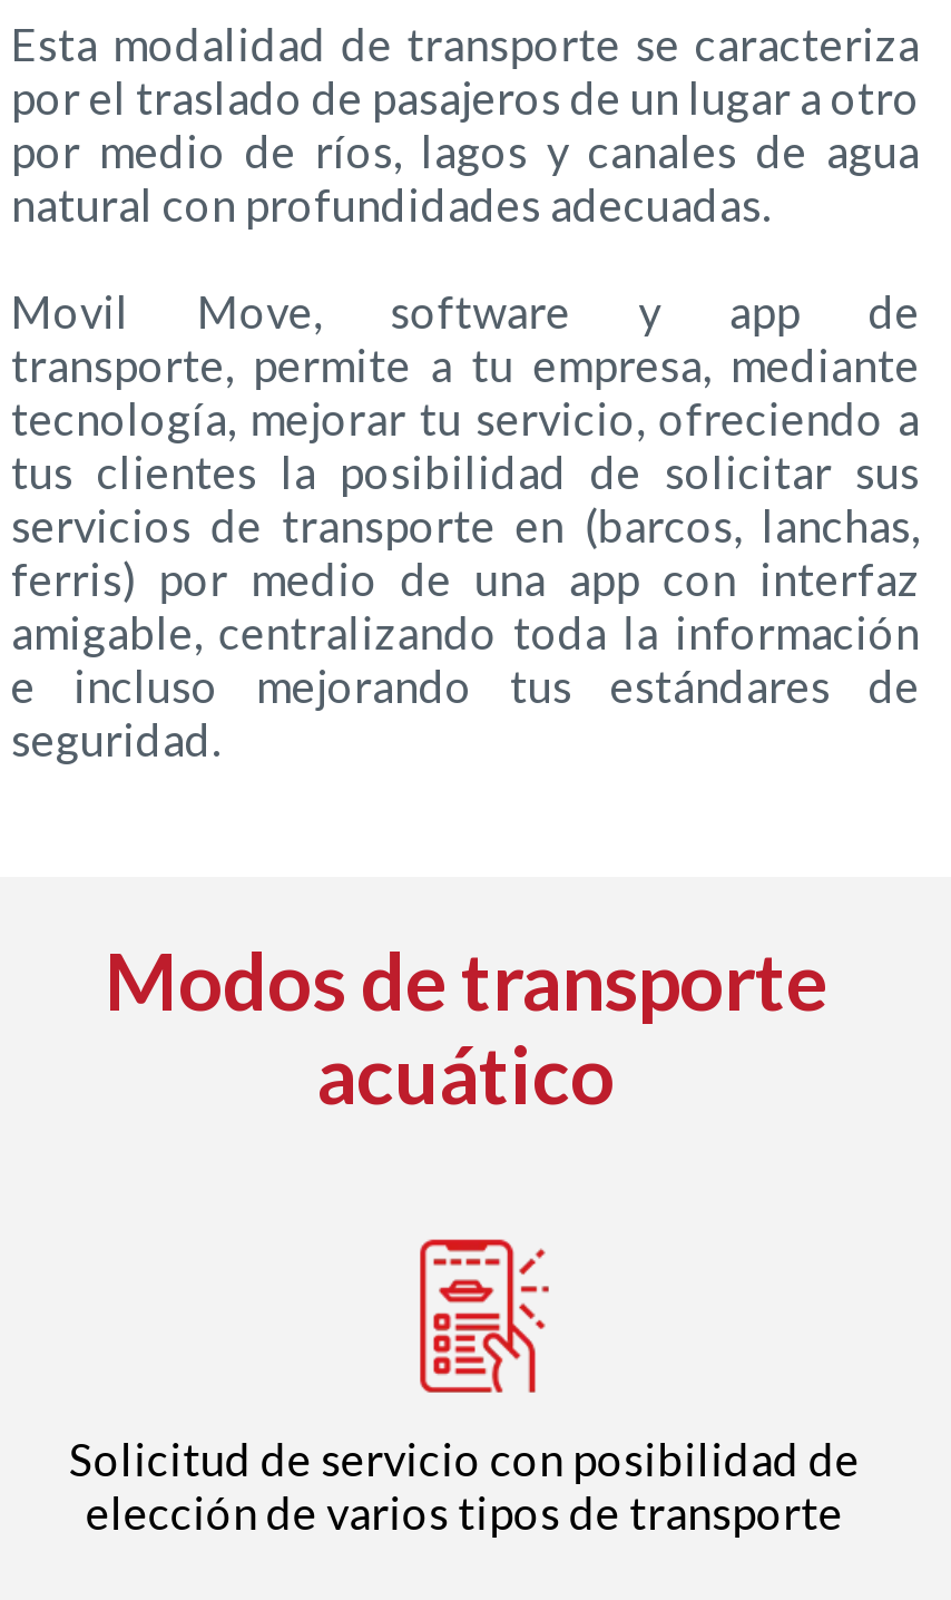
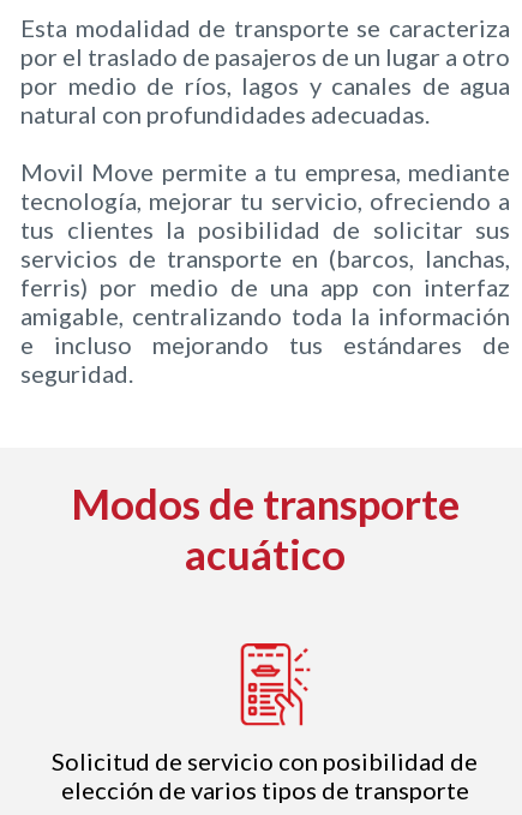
- Movil Move, software y app de
- transporte, permite a tu empresa, mediante
+ Movil Move permite a tu empresa, mediante

moved up: [image]
